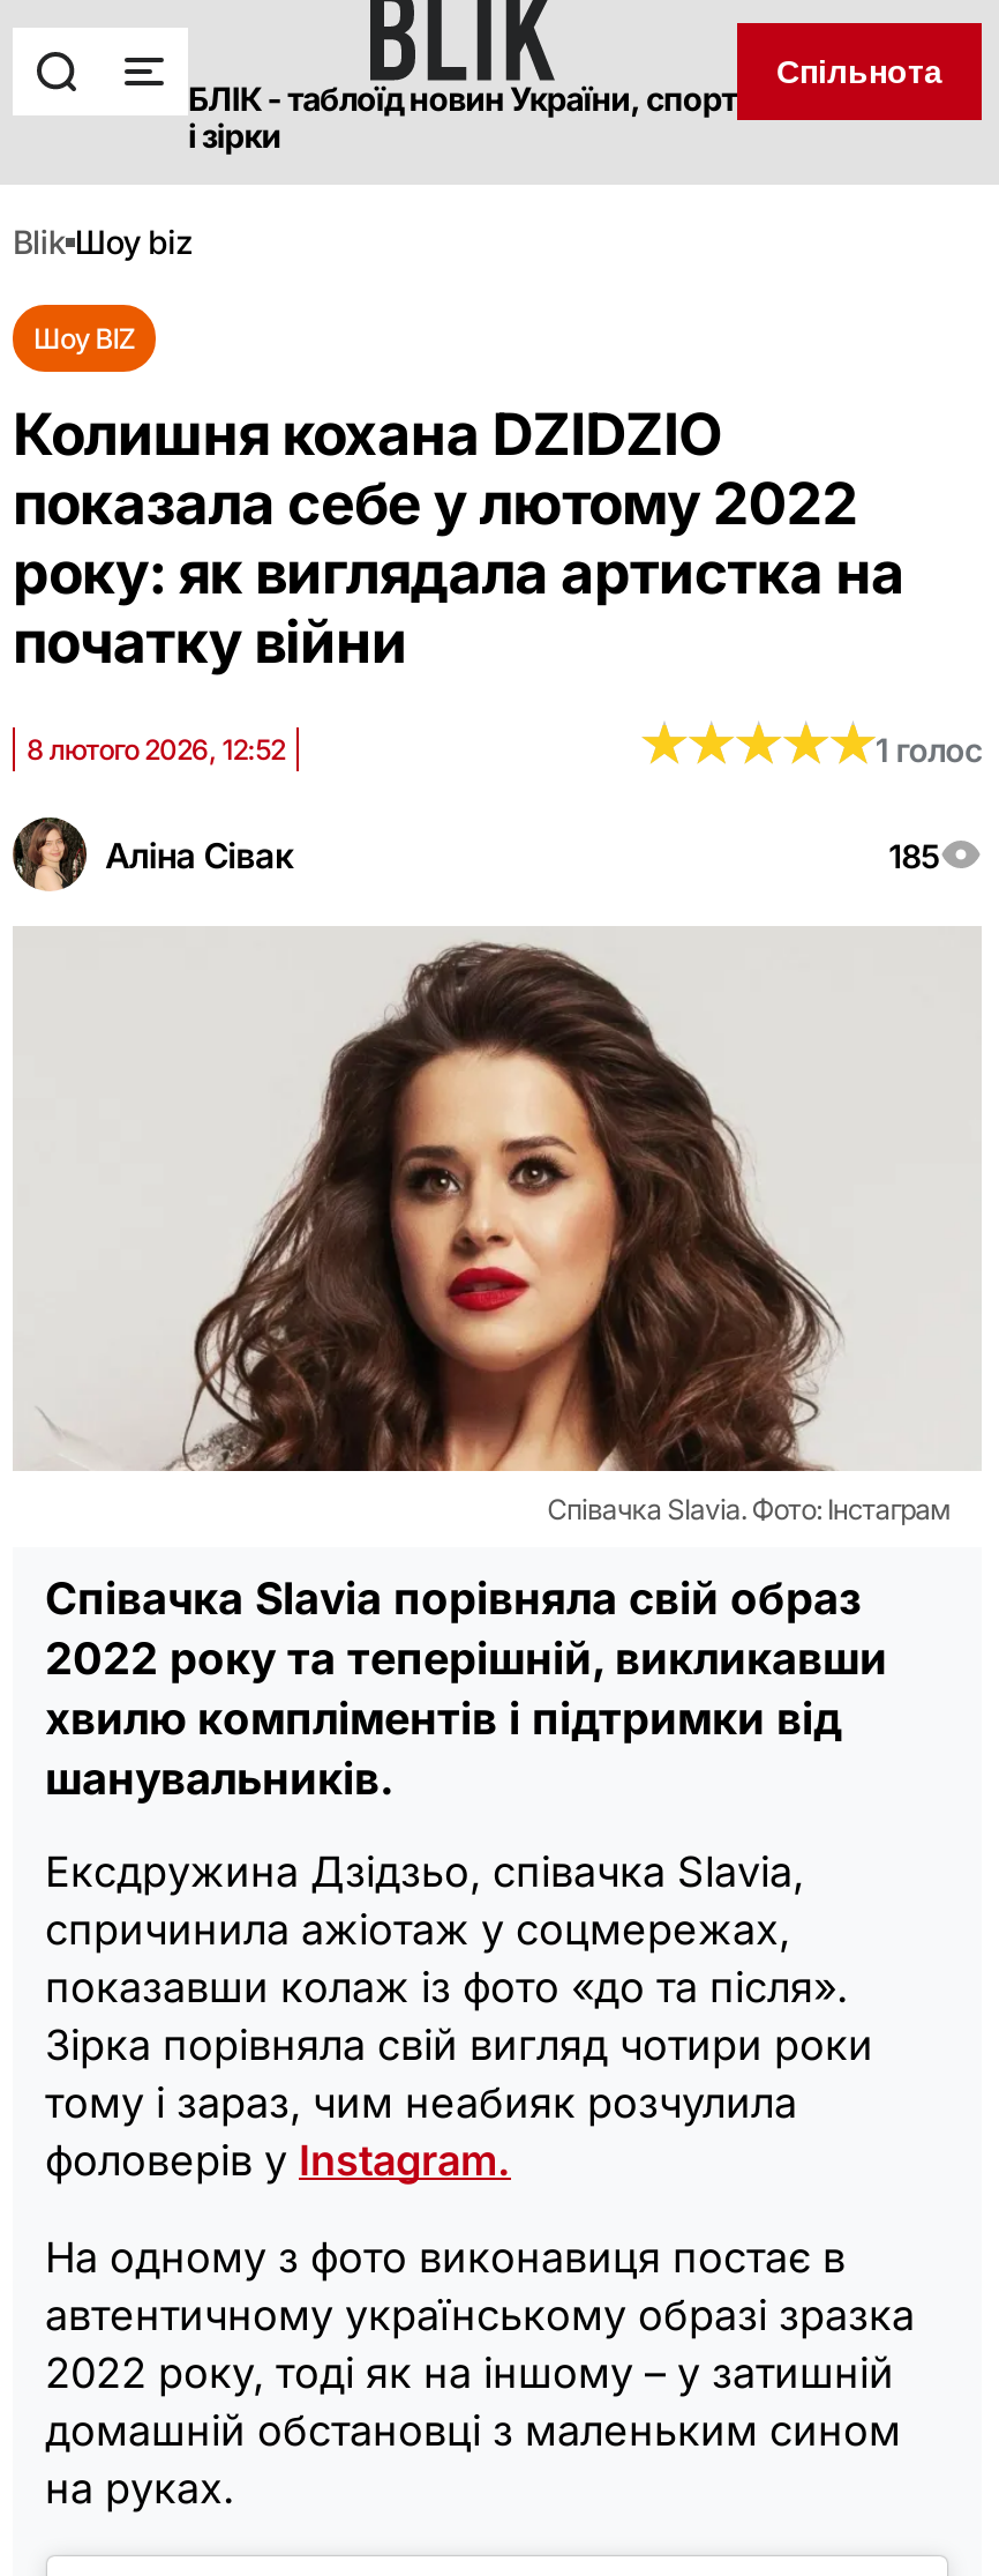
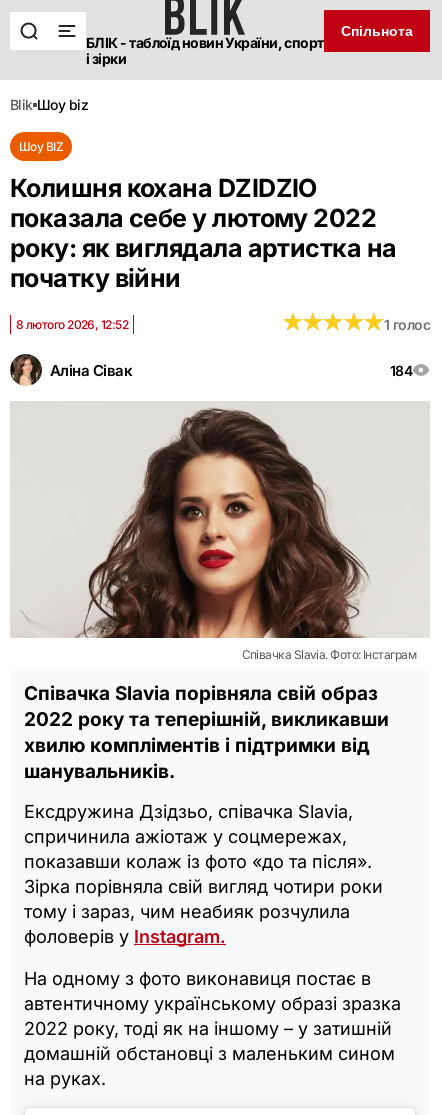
- 185
+ 184
